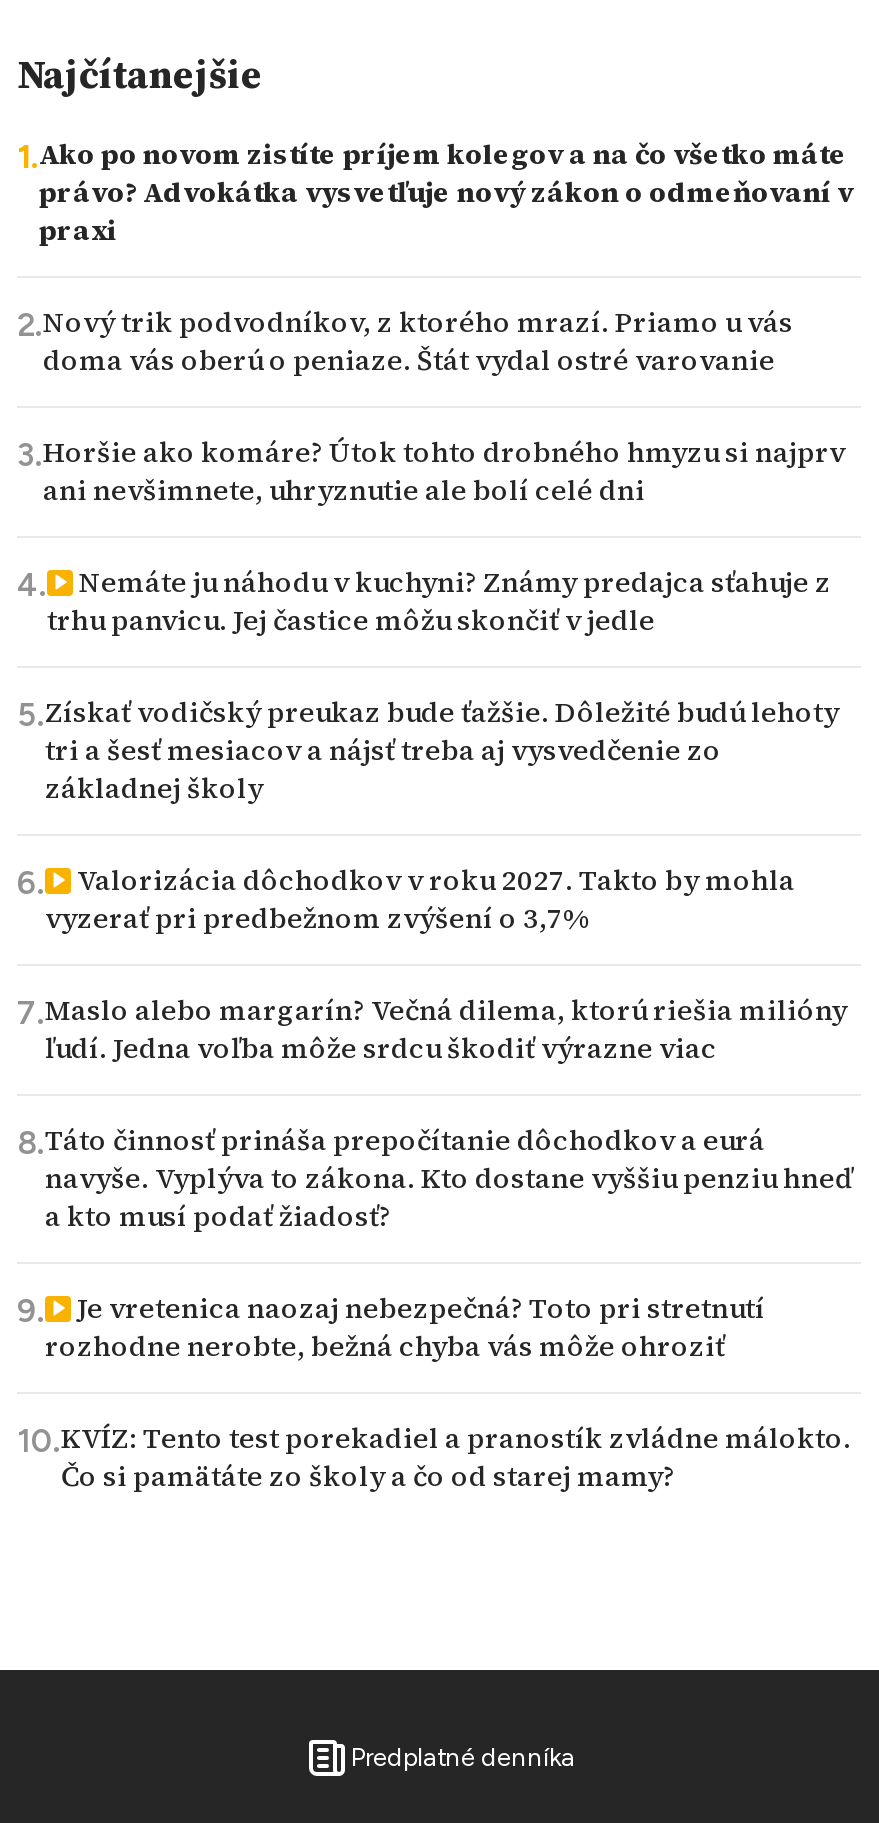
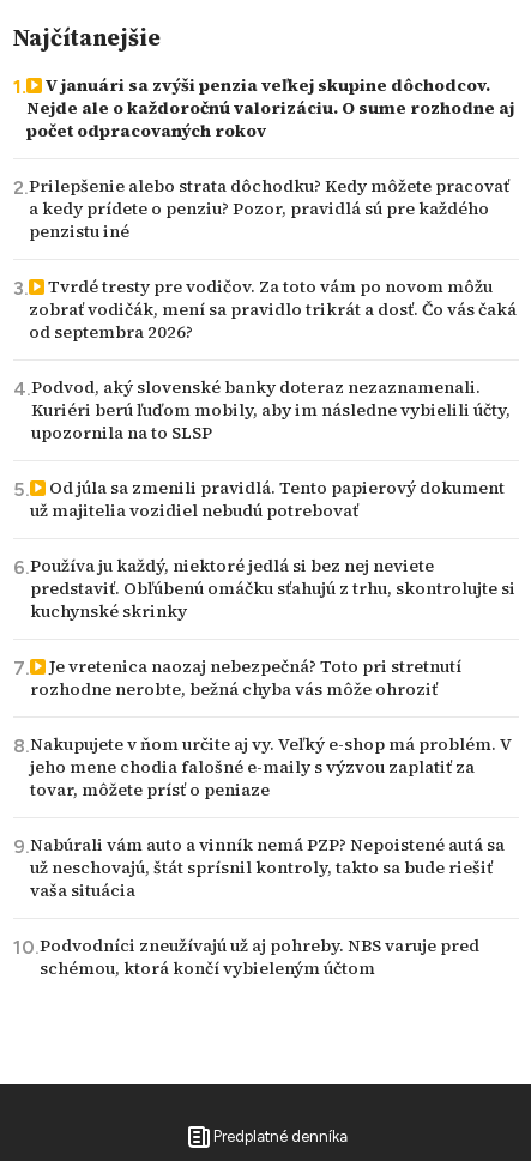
- Ako po novom zistíte príjem kolegov a na čo všetko máte
- právo? Advokátka vysvetľuje nový zákon o odmeňovaní v
- praxi
- Nový trik podvodníkov, z ktorého mrazí. Priamo u vás
- doma vás oberú o peniaze. Štát vydal ostré varovanie
- Horšie ako komáre? Útok tohto drobného hmyzu si najprv
- ani nevšimnete, uhryznutie ale bolí celé dni
- Nemáte ju náhodu v kuchyni? Známy predajca sťahuje z
- trhu panvicu. Jej častice môžu skončiť v jedle
- Získať vodičský preukaz bude ťažšie. Dôležité budú lehoty
- tri a šesť mesiacov a nájsť treba aj vysvedčenie zo
- základnej školy
- Valorizácia dôchodkov v roku 2027. Takto by mohla
- vyzerať pri predbežnom zvýšení o 3,7%
- Maslo alebo margarín? Večná dilema, ktorú riešia milióny
- ľudí. Jedna voľba môže srdcu škodiť výrazne viac
- Táto činnosť prináša prepočítanie dôchodkov a eurá
- navyše. Vyplýva to zákona. Kto dostane vyššiu penziu hneď
- a kto musí podať žiadosť?
+ V januári sa zvýši penzia veľkej skupine dôchodcov.
+ Nejde ale o každoročnú valorizáciu. O sume rozhodne aj
+ počet odpracovaných rokov
+ Prilepšenie alebo strata dôchodku? Kedy môžete pracovať
+ a kedy prídete o penziu? Pozor, pravidlá sú pre každého
+ penzistu iné
+ Tvrdé tresty pre vodičov. Za toto vám po novom môžu
+ zobrať vodičák, mení sa pravidlo trikrát a dosť. Čo vás čaká
+ od septembra 2026?
+ Podvod, aký slovenské banky doteraz nezaznamenali.
+ Kuriéri berú ľuďom mobily, aby im následne vybielili účty,
+ upozornila na to SLSP
+ Od júla sa zmenili pravidlá. Tento papierový dokument
+ už majitelia vozidiel nebudú potrebovať
+ Používa ju každý, niektoré jedlá si bez nej neviete
+ predstaviť. Obľúbenú omáčku sťahujú z trhu, skontrolujte si
+ kuchynské skrinky

moved up: Je vretenica naozaj nebezpečná? Toto pri stretnutí | rozhodne nerobte, bežná chyba vás môže ohroziť

- KVÍZ: Tento test porekadiel a pranostík zvládne málokto.
- Čo si pamätáte zo školy a čo od starej mamy?
+ Nakupujete v ňom určite aj vy. Veľký e-shop má problém. V
+ jeho mene chodia falošné e-maily s výzvou zaplatiť za
+ tovar, môžete prísť o peniaze
+ Nabúrali vám auto a vinník nemá PZP? Nepoistené autá sa
+ už neschovajú, štát sprísnil kontroly, takto sa bude riešiť
+ vaša situácia
+ Podvodníci zneužívajú už aj pohreby. NBS varuje pred
+ schémou, ktorá končí vybieleným účtom
